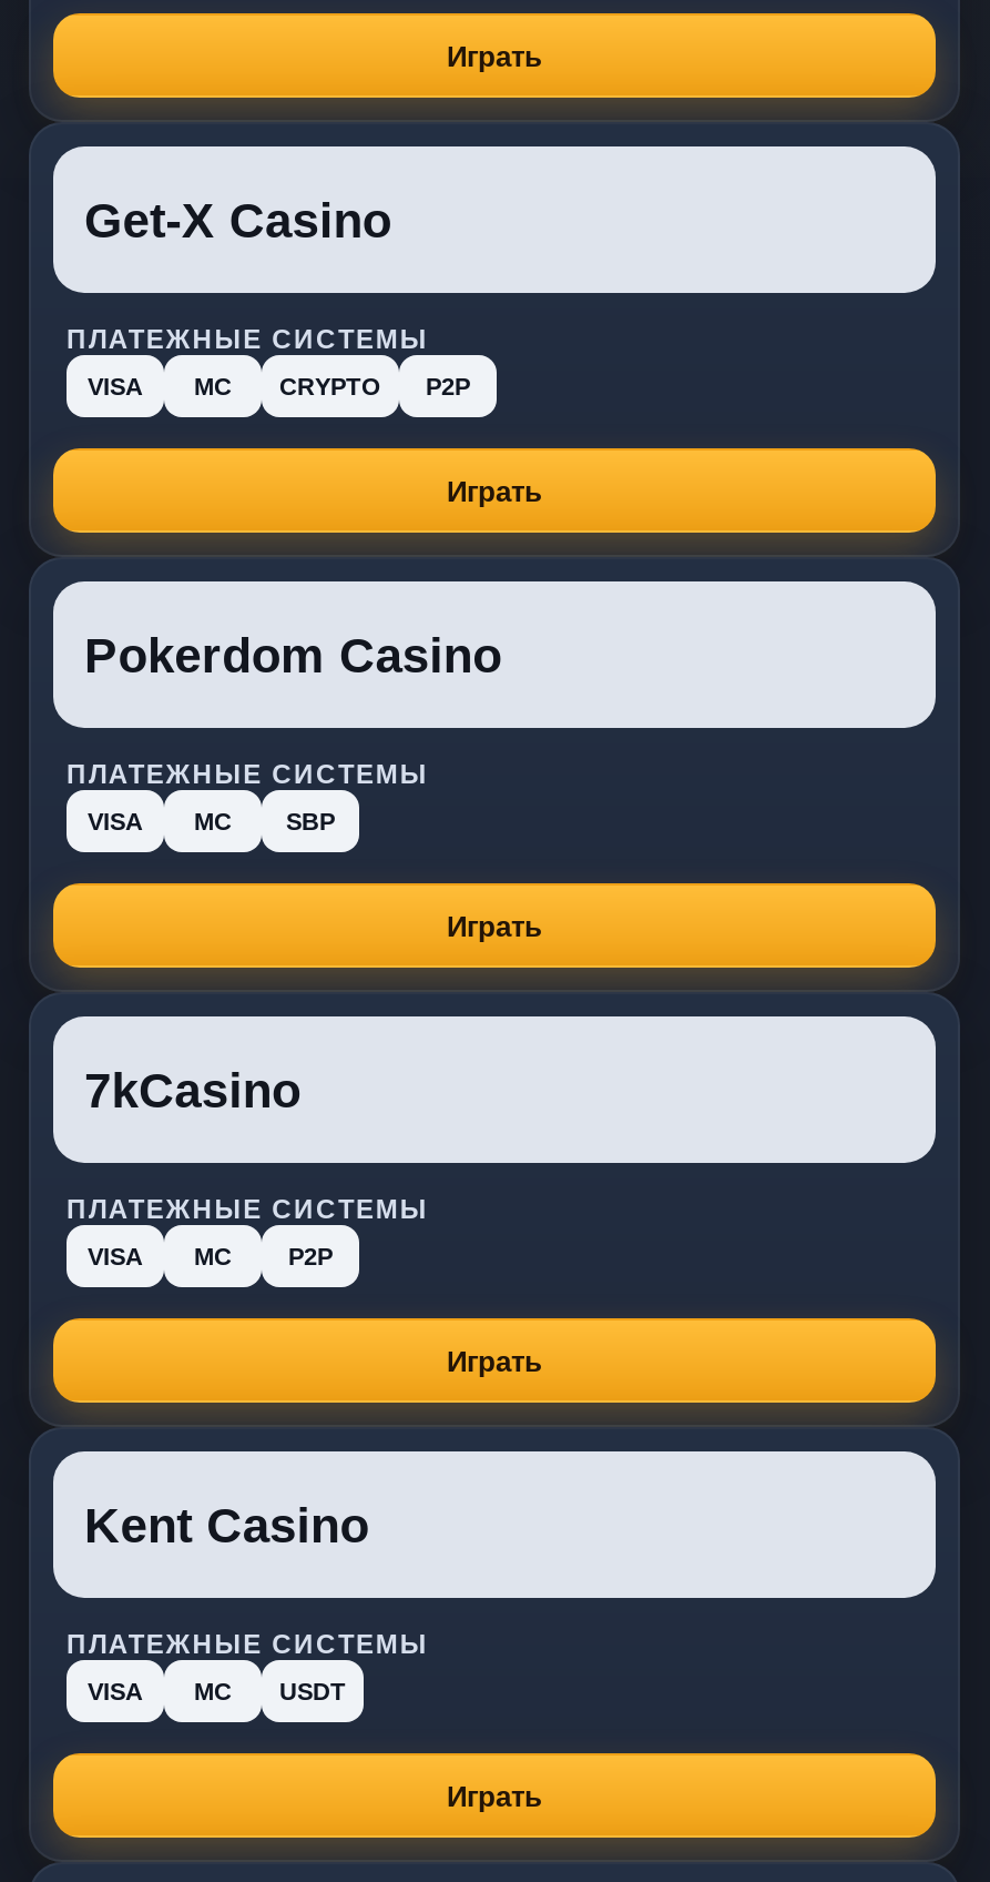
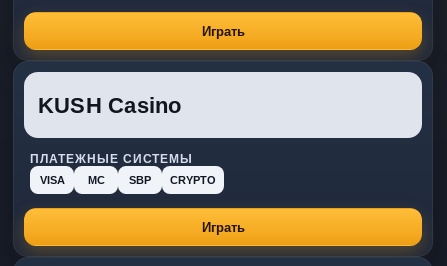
- Get-X Casino
- ПЛАТЕЖНЫЕ СИСТЕМЫ
- VISA
- MC
- CRYPTO
- P2P
- Играть
- Pokerdom Casino
+ KUSH Casino

- Играть
- 7kCasino
- ПЛАТЕЖНЫЕ СИСТЕМЫ
- VISA
- MC
- P2P
- Играть
- Kent Casino
- ПЛАТЕЖНЫЕ СИСТЕМЫ
- VISA
- MC
- USDT
+ CRYPTO
